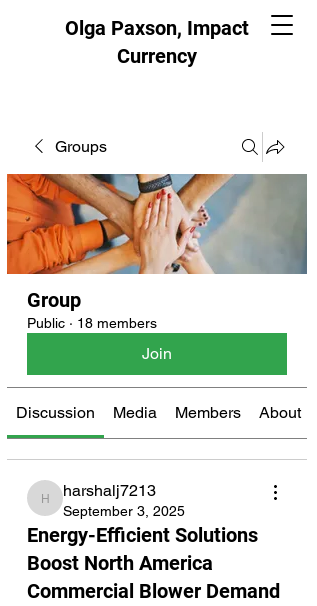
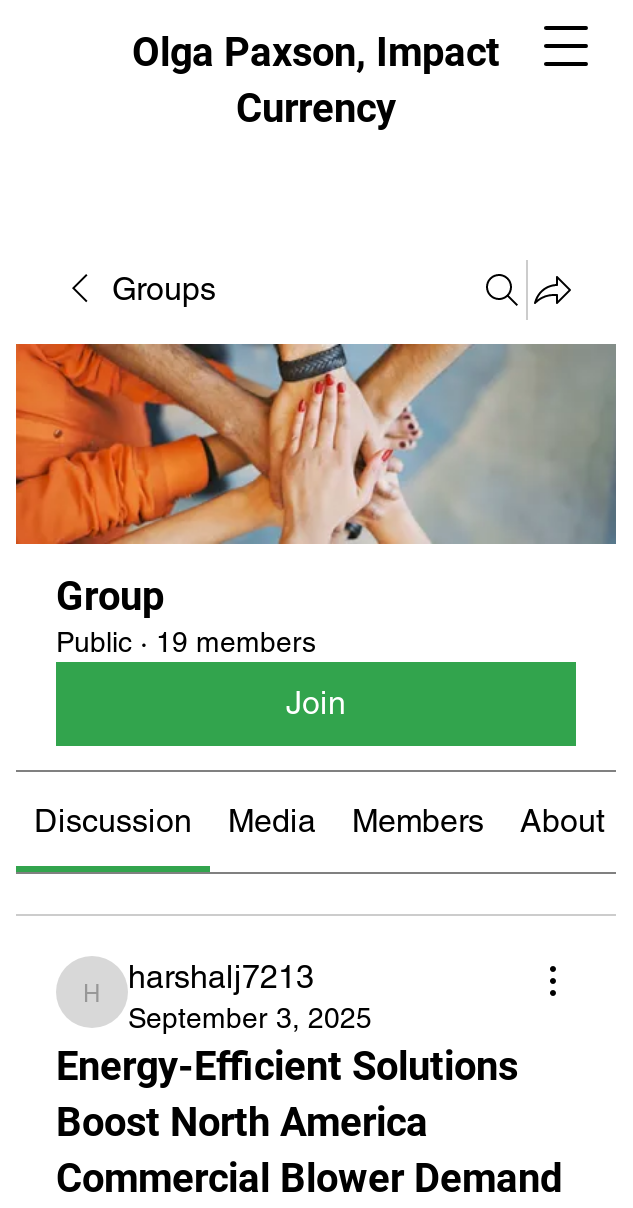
- Public · 18 members
+ Public · 19 members
